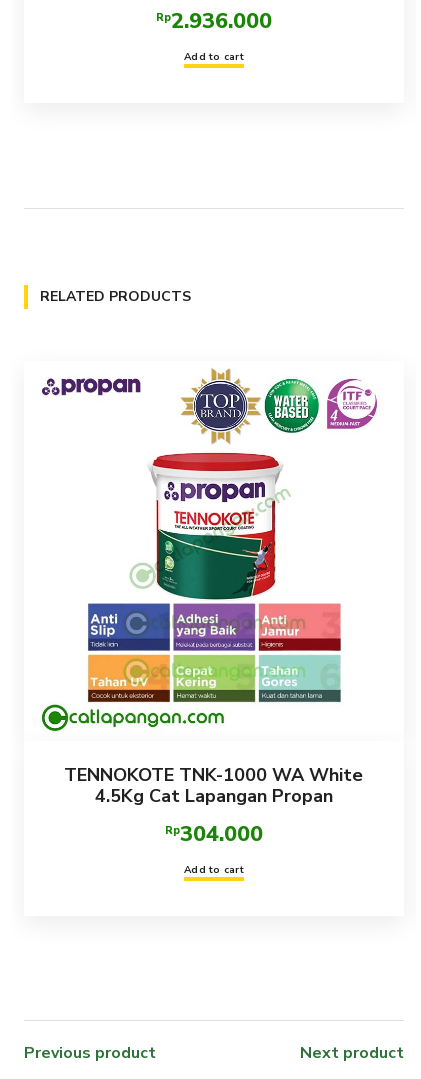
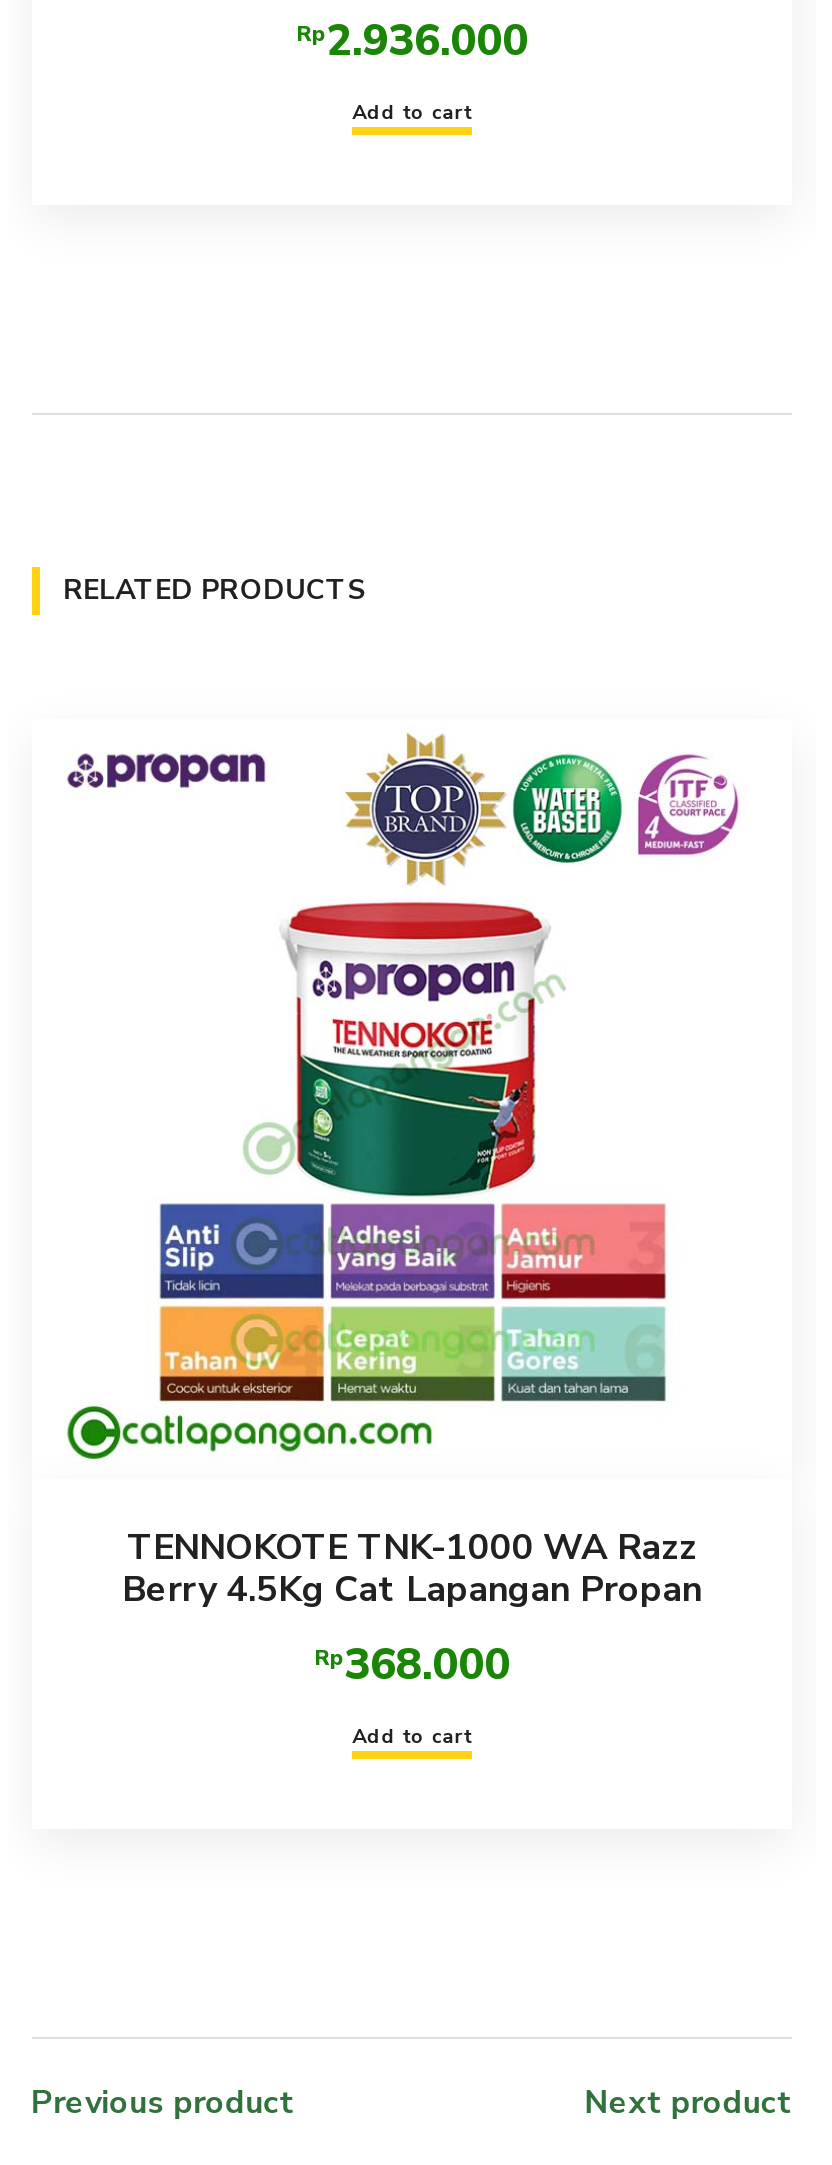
- TENNOKOTE TNK-1000 WA White
- 4.5Kg Cat Lapangan Propan
- Rp304.000
+ TENNOKOTE TNK-1000 WA Razz
+ Berry 4.5Kg Cat Lapangan Propan
+ Rp368.000
